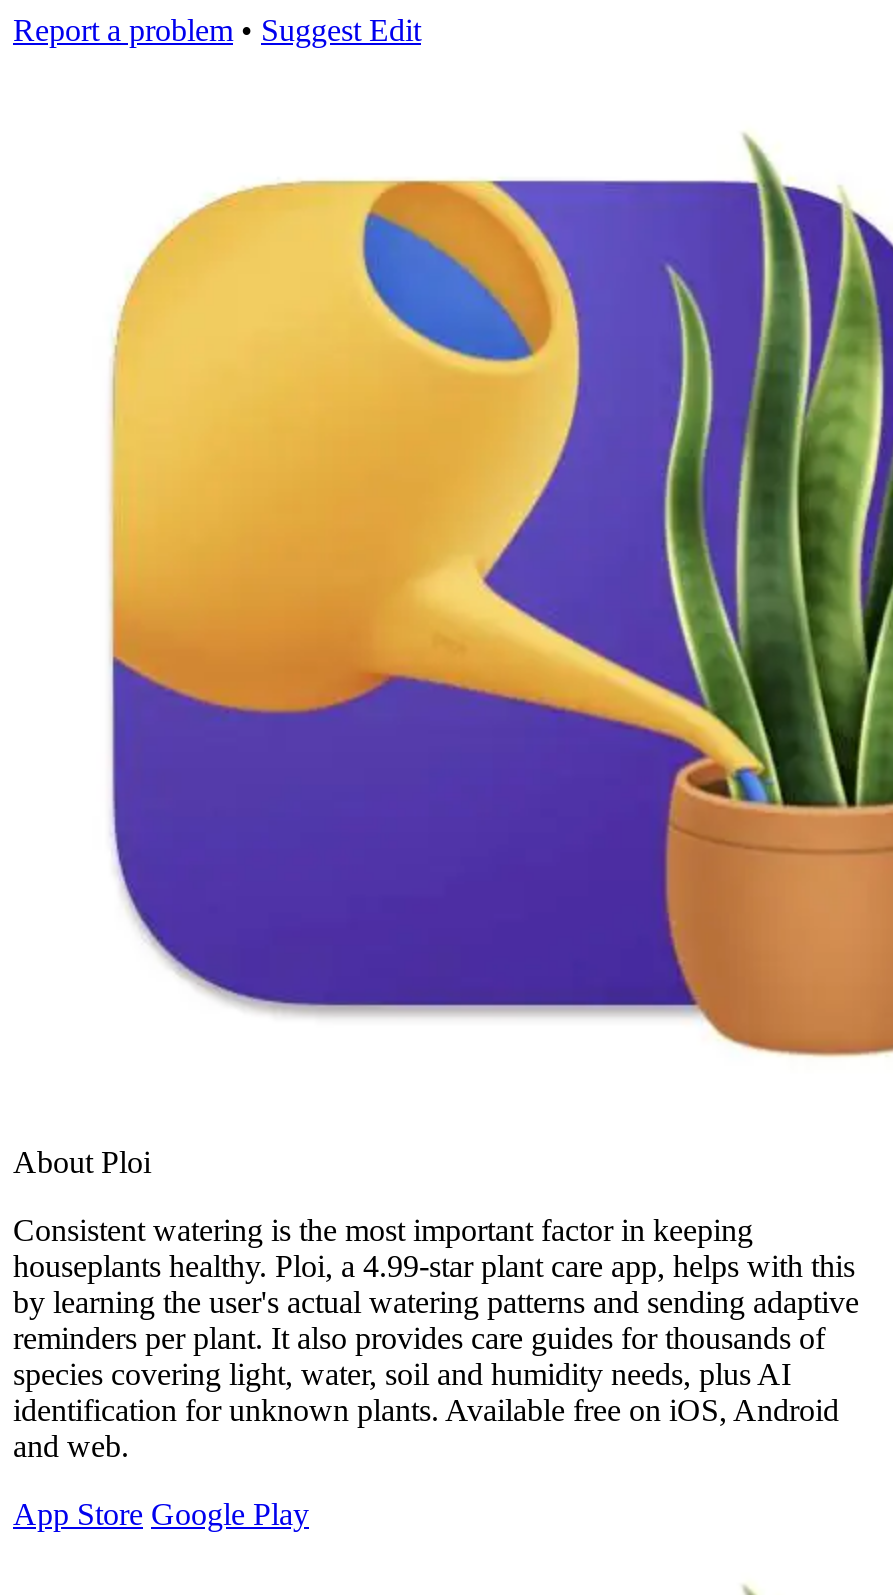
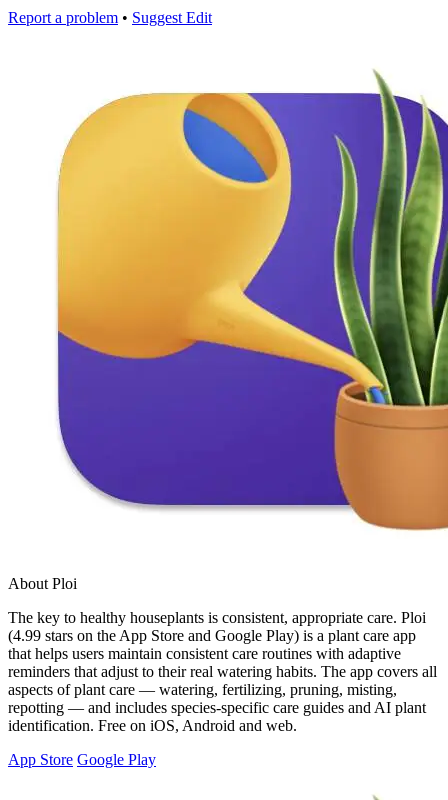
- Consistent watering is the most important factor in keeping
- houseplants healthy. Ploi, a 4.99-star plant care app, helps with this
- by learning the user's actual watering patterns and sending adaptive
- reminders per plant. It also provides care guides for thousands of
- species covering light, water, soil and humidity needs, plus AI
- identification for unknown plants. Available free on iOS, Android
- and web.
+ The key to healthy houseplants is consistent, appropriate care. Ploi
+ (4.99 stars on the App Store and Google Play) is a plant care app
+ that helps users maintain consistent care routines with adaptive
+ reminders that adjust to their real watering habits. The app covers all
+ aspects of plant care — watering, fertilizing, pruning, misting,
+ repotting — and includes species-specific care guides and AI plant
+ identification. Free on iOS, Android and web.
